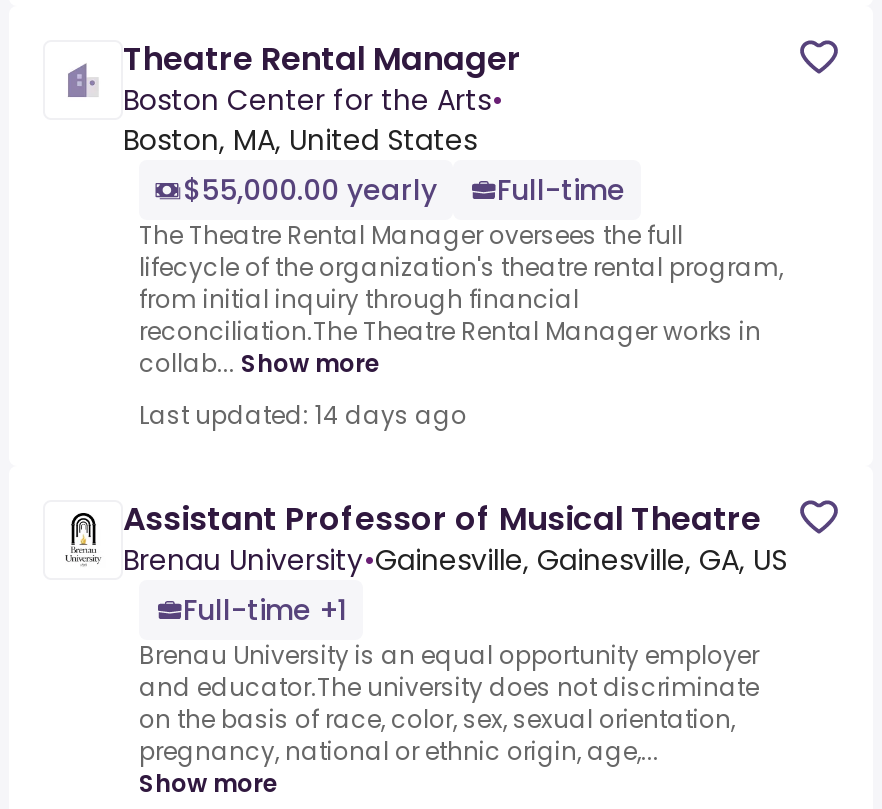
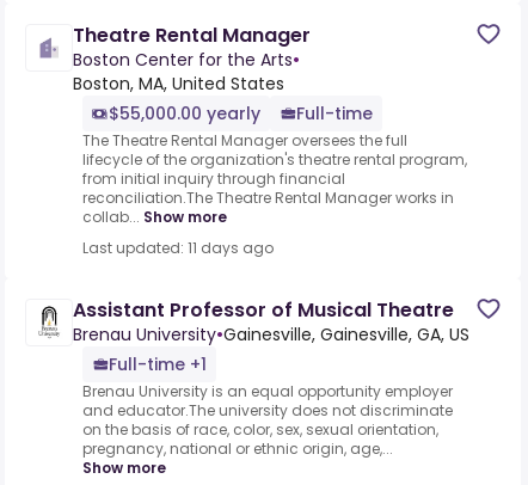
- Last updated: 14 days ago
+ Last updated: 11 days ago
